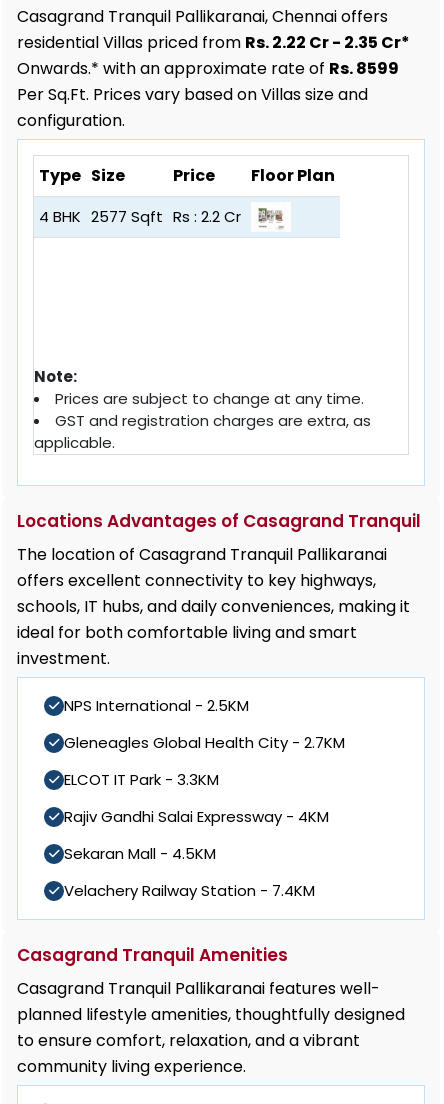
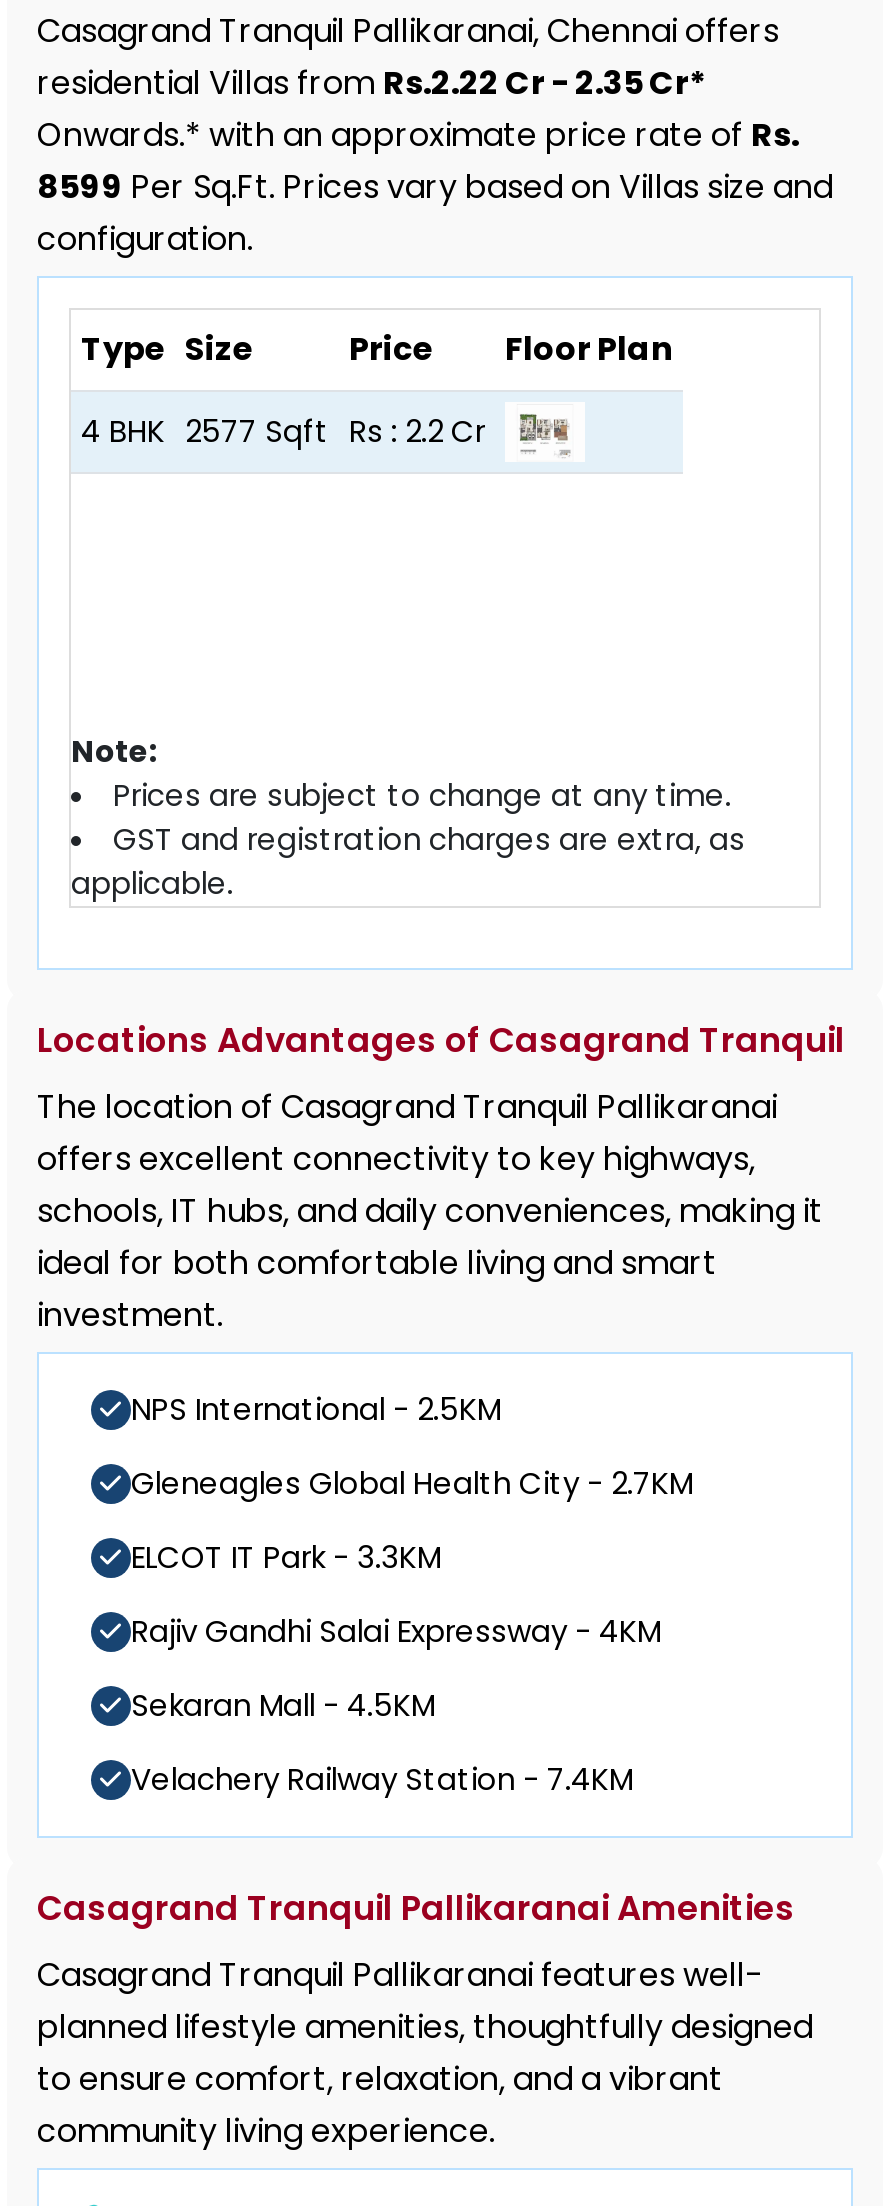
- residential Villas priced from Rs. 2.22 Cr - 2.35 Cr*
- Onwards.* with an approximate rate of Rs. 8599
- Per Sq.Ft. Prices vary based on Villas size and
+ residential Villas from Rs.2.22 Cr - 2.35 Cr*
+ Onwards.* with an approximate price rate of Rs.
+ 8599 Per Sq.Ft. Prices vary based on Villas size and

- Casagrand Tranquil Amenities
+ Casagrand Tranquil Pallikaranai Amenities
